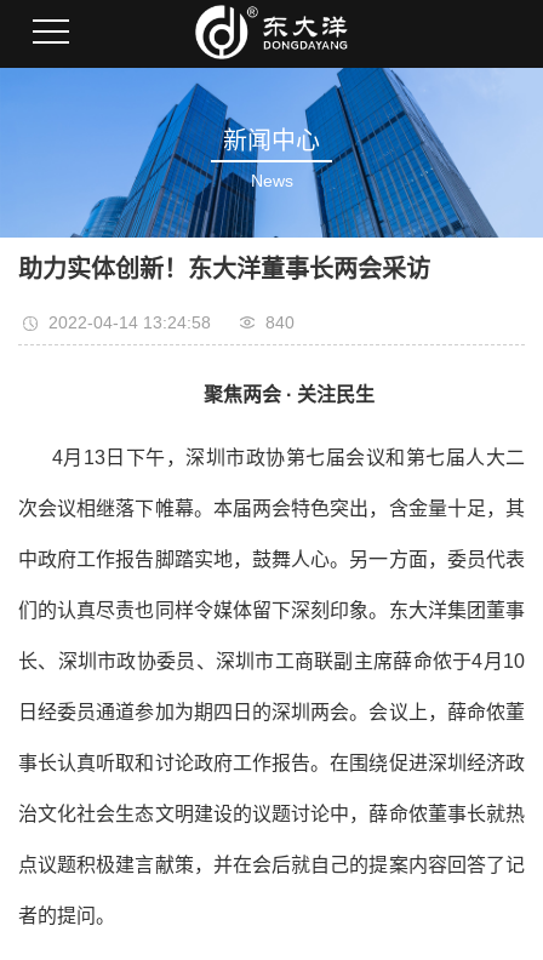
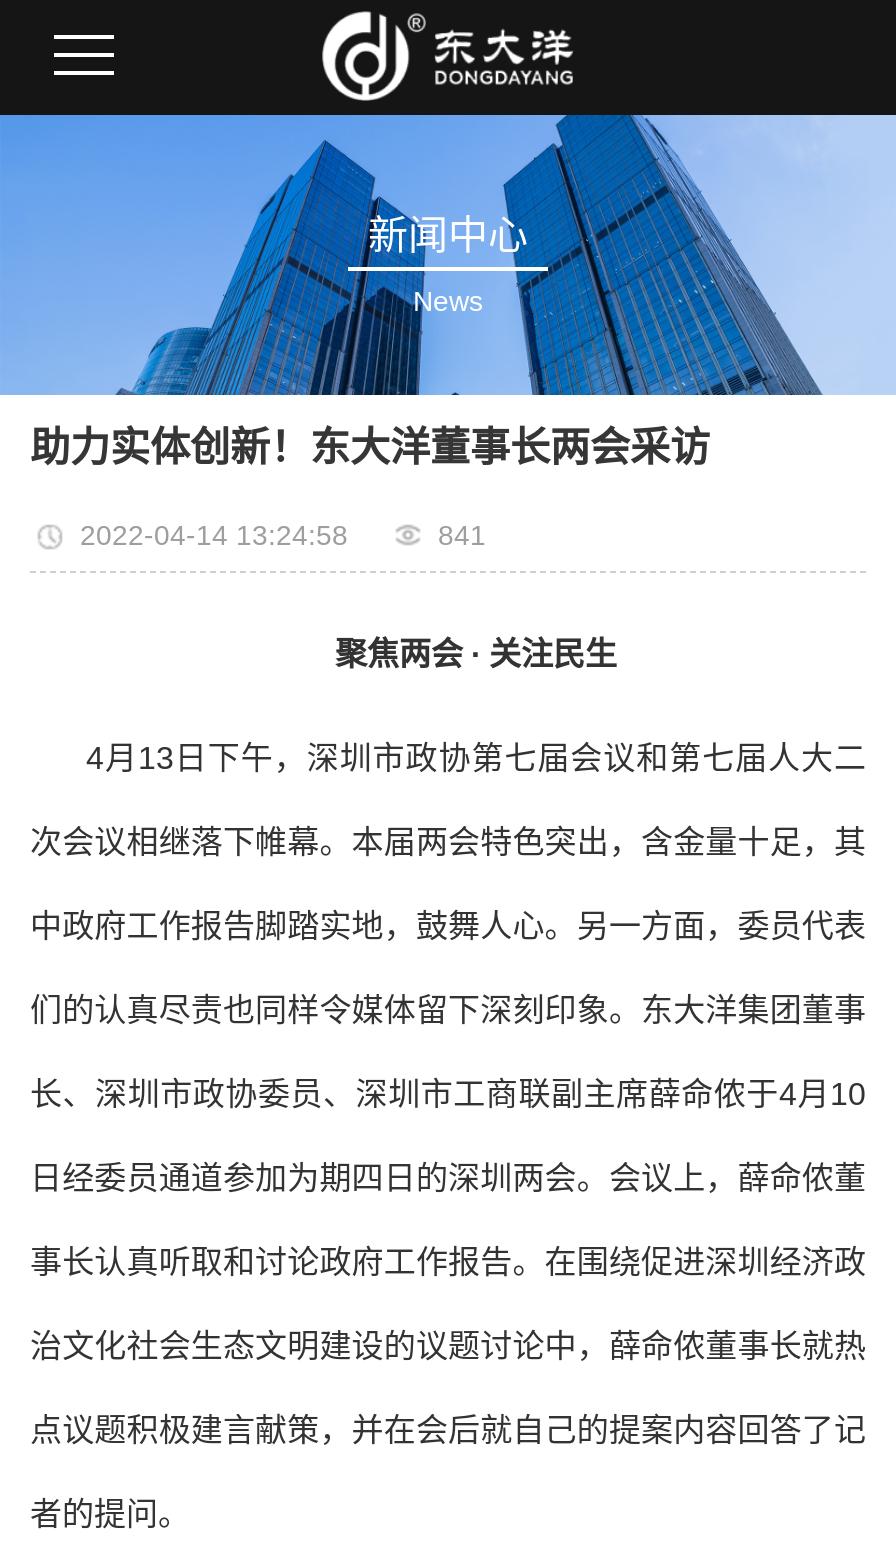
- 840
+ 841
